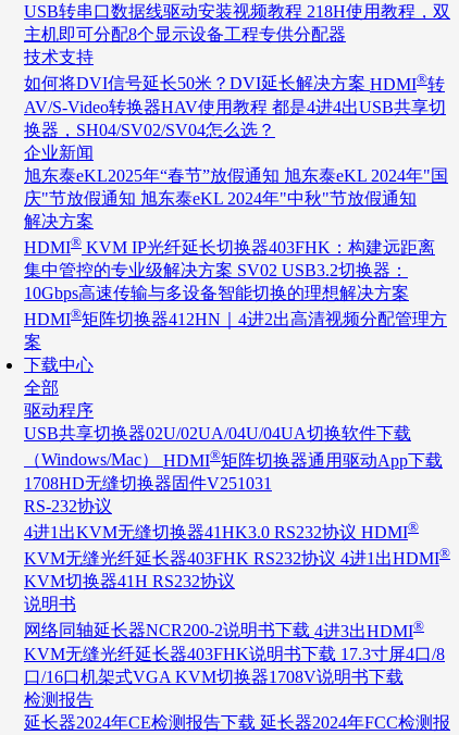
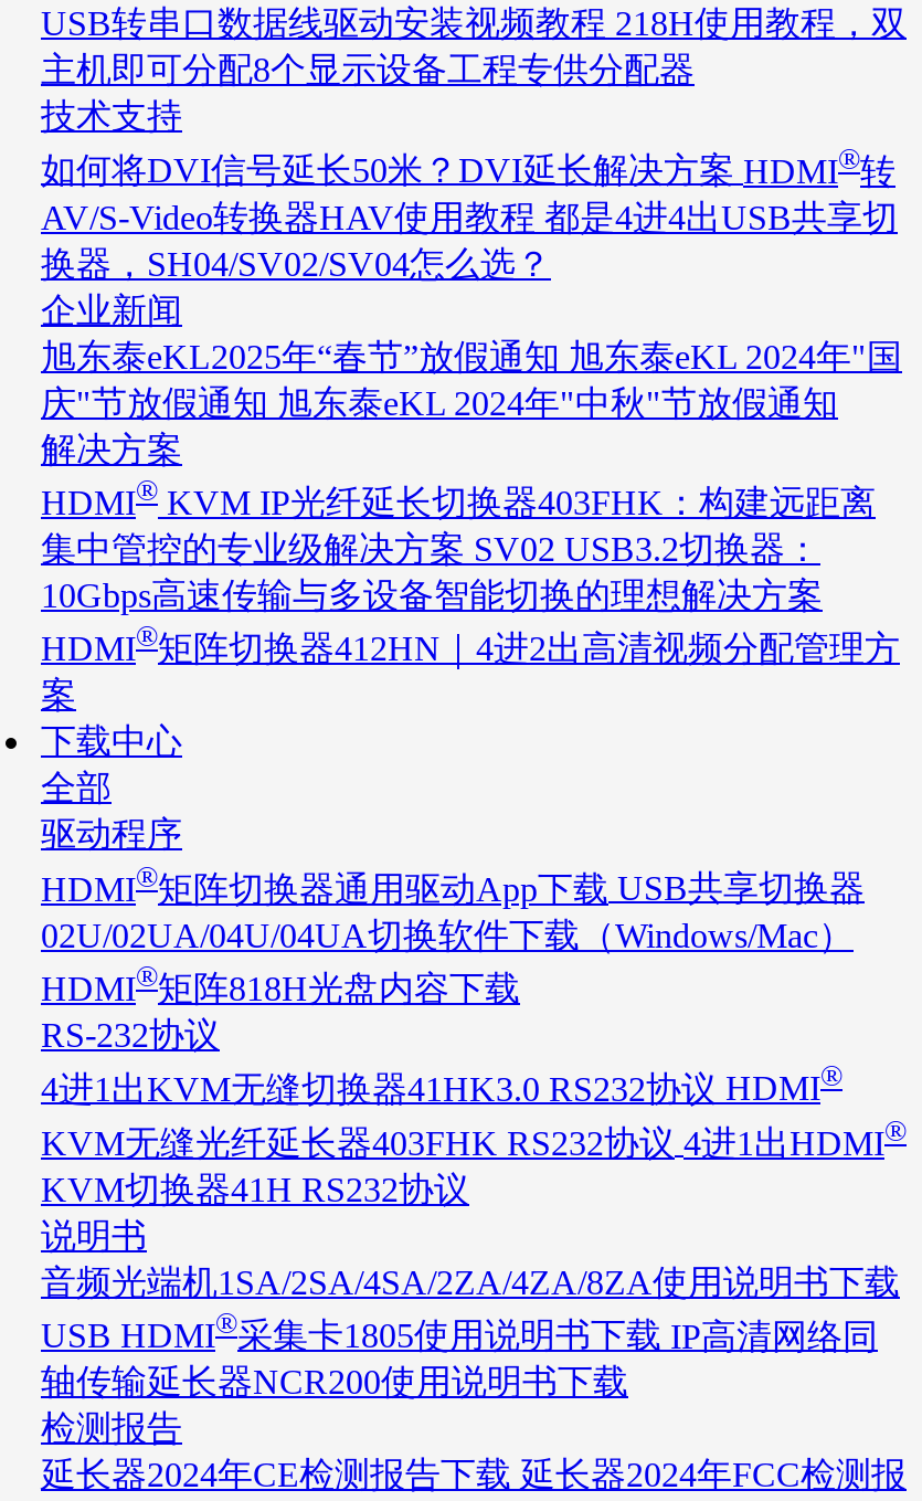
- USB共享切换器02U/02UA/04U/04UA切换软件下载
- （Windows/Mac） HDMI®矩阵切换器通用驱动App下载
- 1708HD无缝切换器固件V251031
+ HDMI®矩阵切换器通用驱动App下载 USB共享切换器
+ 02U/02UA/04U/04UA切换软件下载（Windows/Mac）
+ HDMI®矩阵818H光盘内容下载

- 网络同轴延长器NCR200-2说明书下载 4进3出HDMI®
- KVM无缝光纤延长器403FHK说明书下载 17.3寸屏4口/8
- 口/16口机架式VGA KVM切换器1708V说明书下载
+ 音频光端机1SA/2SA/4SA/2ZA/4ZA/8ZA使用说明书下载
+ USB HDMI®采集卡1805使用说明书下载 IP高清网络同
+ 轴传输延长器NCR200使用说明书下载
